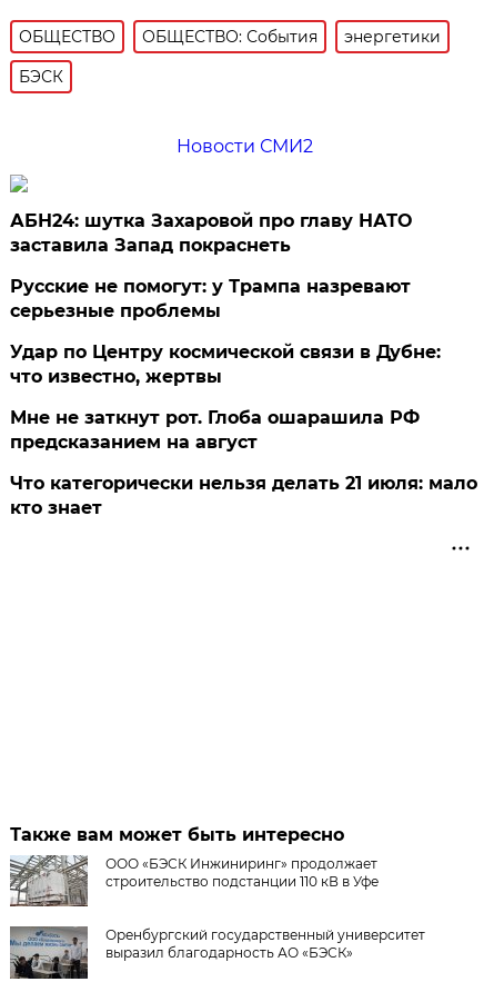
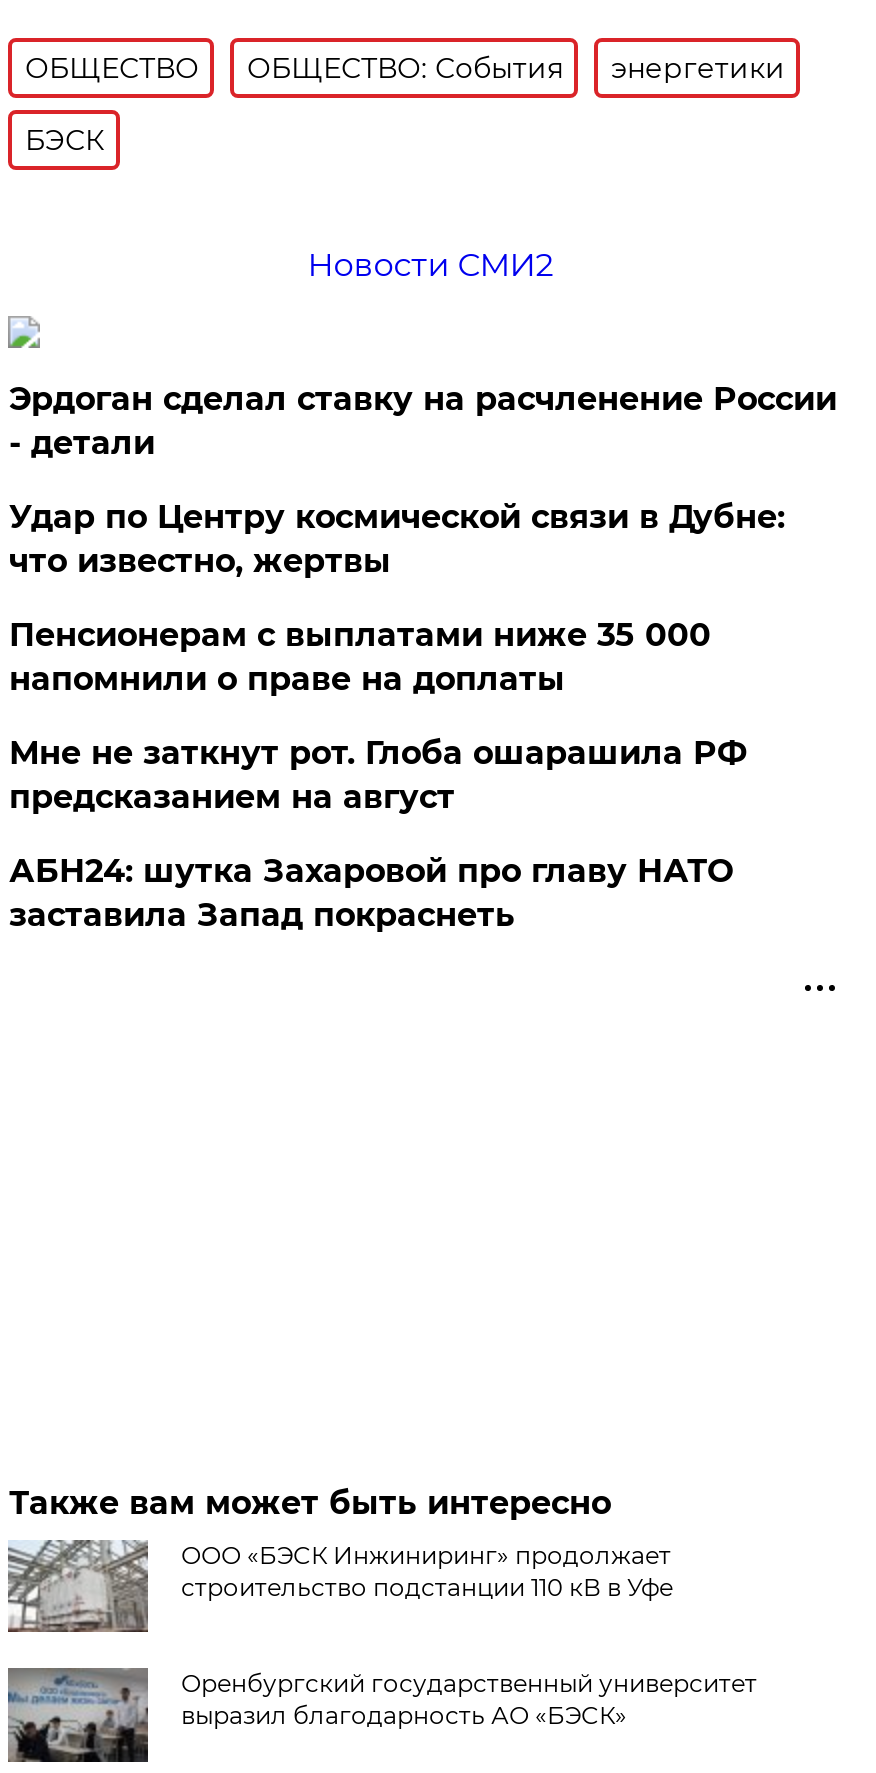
+ Эрдоган сделал ставку на расчленение России
+ - детали
+ Пенсионерам с выплатами ниже 35 000
+ напомнили о праве на доплаты

moved down: АБН24: шутка Захаровой про главу НАТО | заставила Запад покраснеть

- Русские не помогут: у Трампа назревают
- серьезные проблемы
- Что категорически нельзя делать 21 июля: мало
- кто знает

moved up: Удар по Центру космической связи в Дубне: | что известно, жертвы | Мне не заткнут рот. Глоба ошарашила РФ | предсказанием на август
